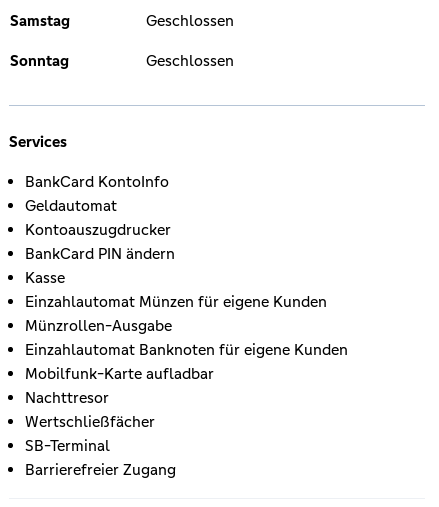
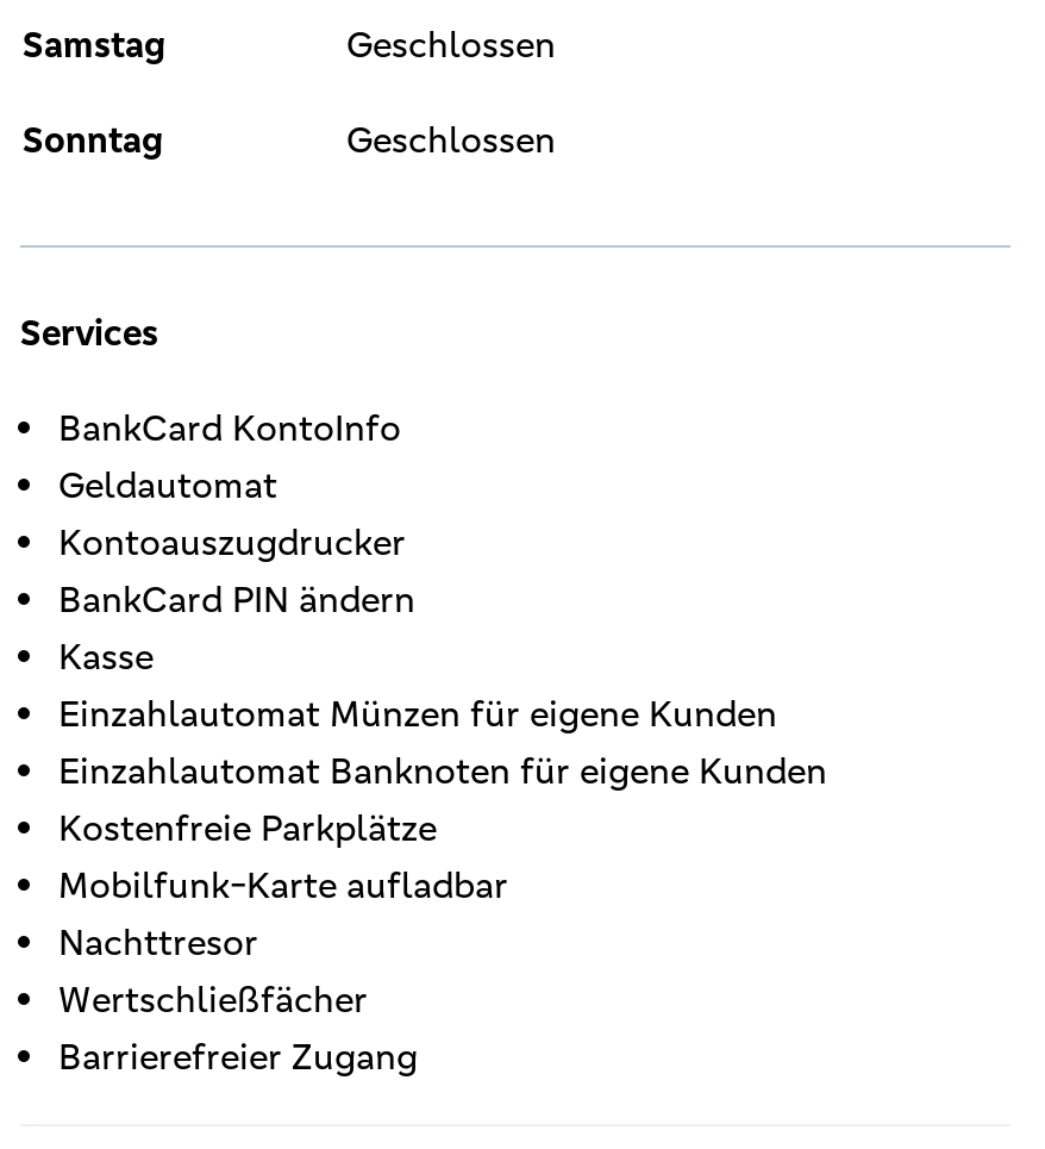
- Münzrollen-Ausgabe

+ Kostenfreie Parkplätze

- SB-Terminal
